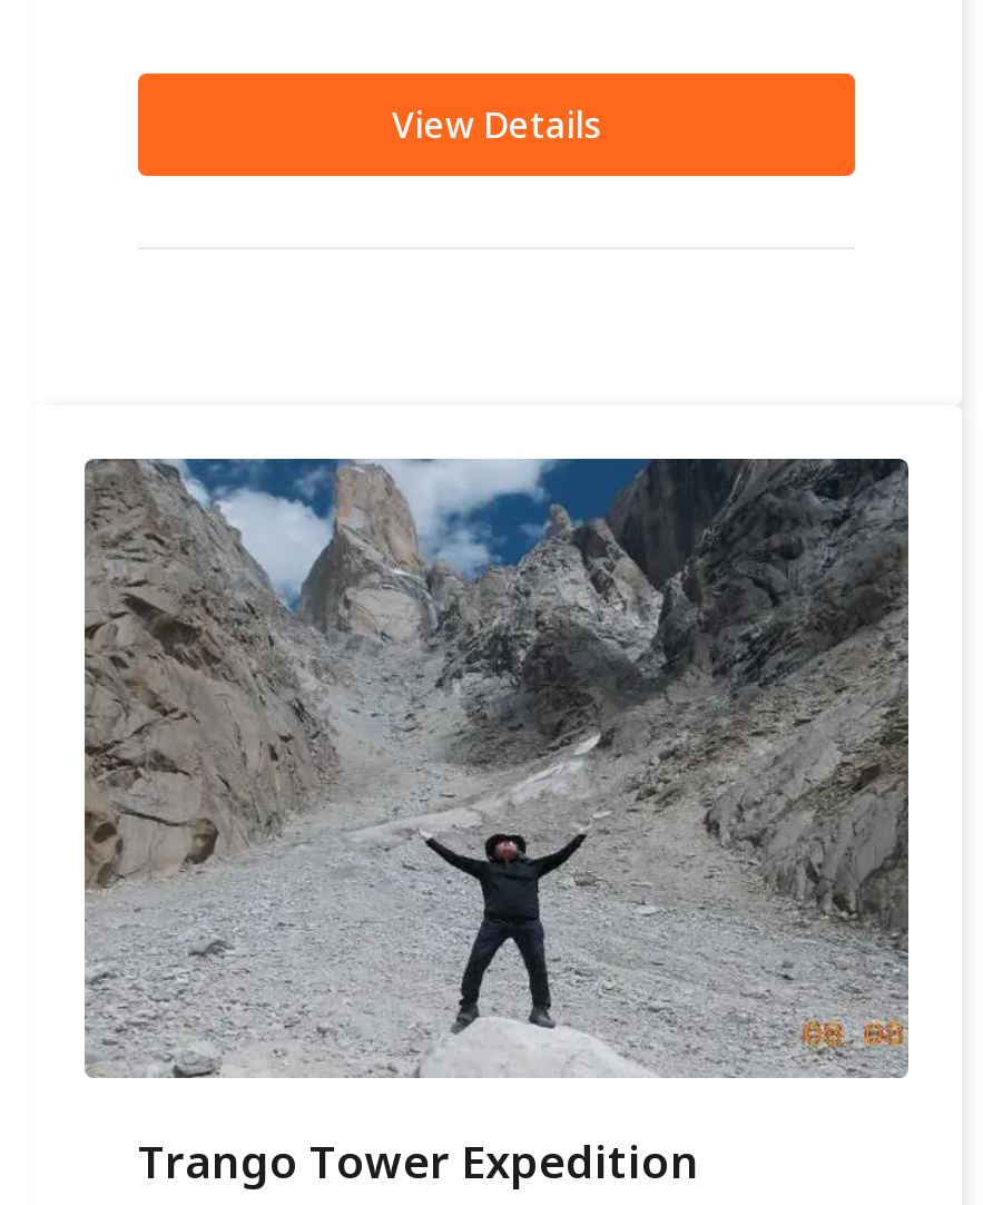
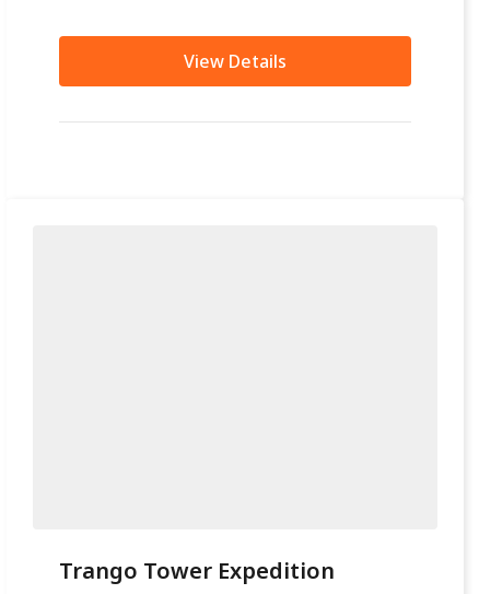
- [image]
